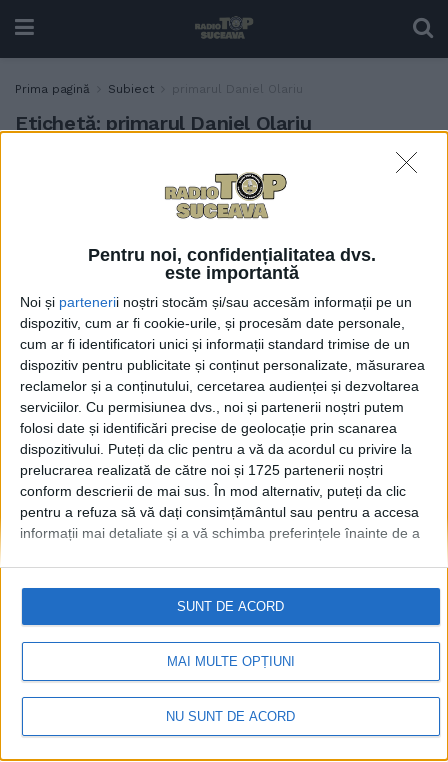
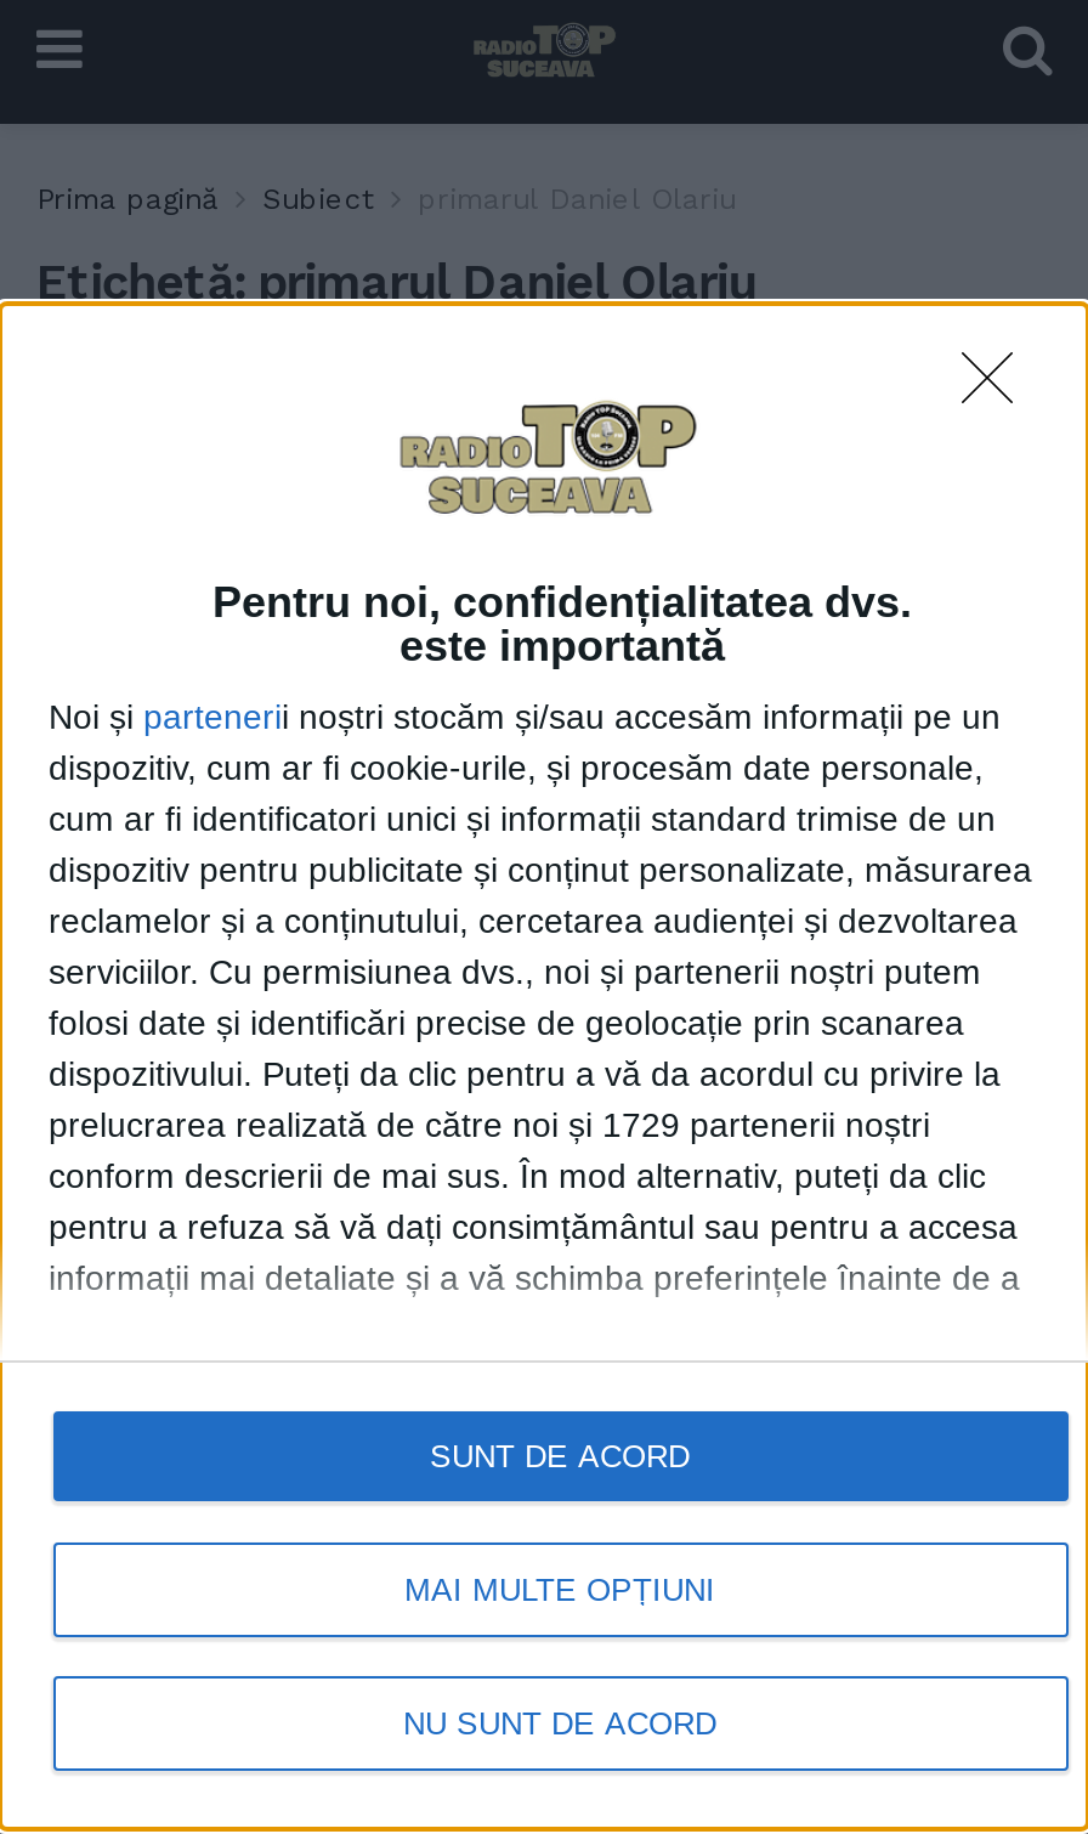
- prelucrarea realizată de către noi și 1725 partenerii noștri
+ prelucrarea realizată de către noi și 1729 partenerii noștri
